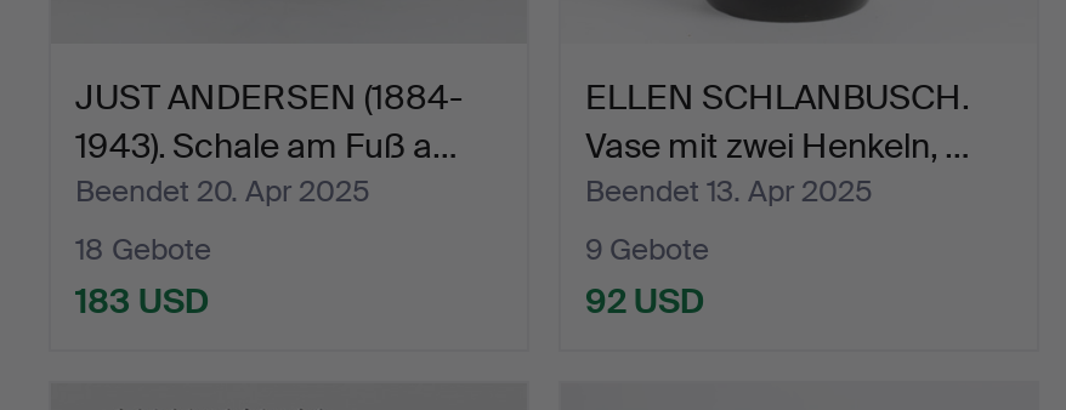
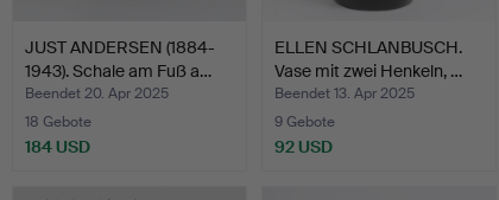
- 183 USD
+ 184 USD
